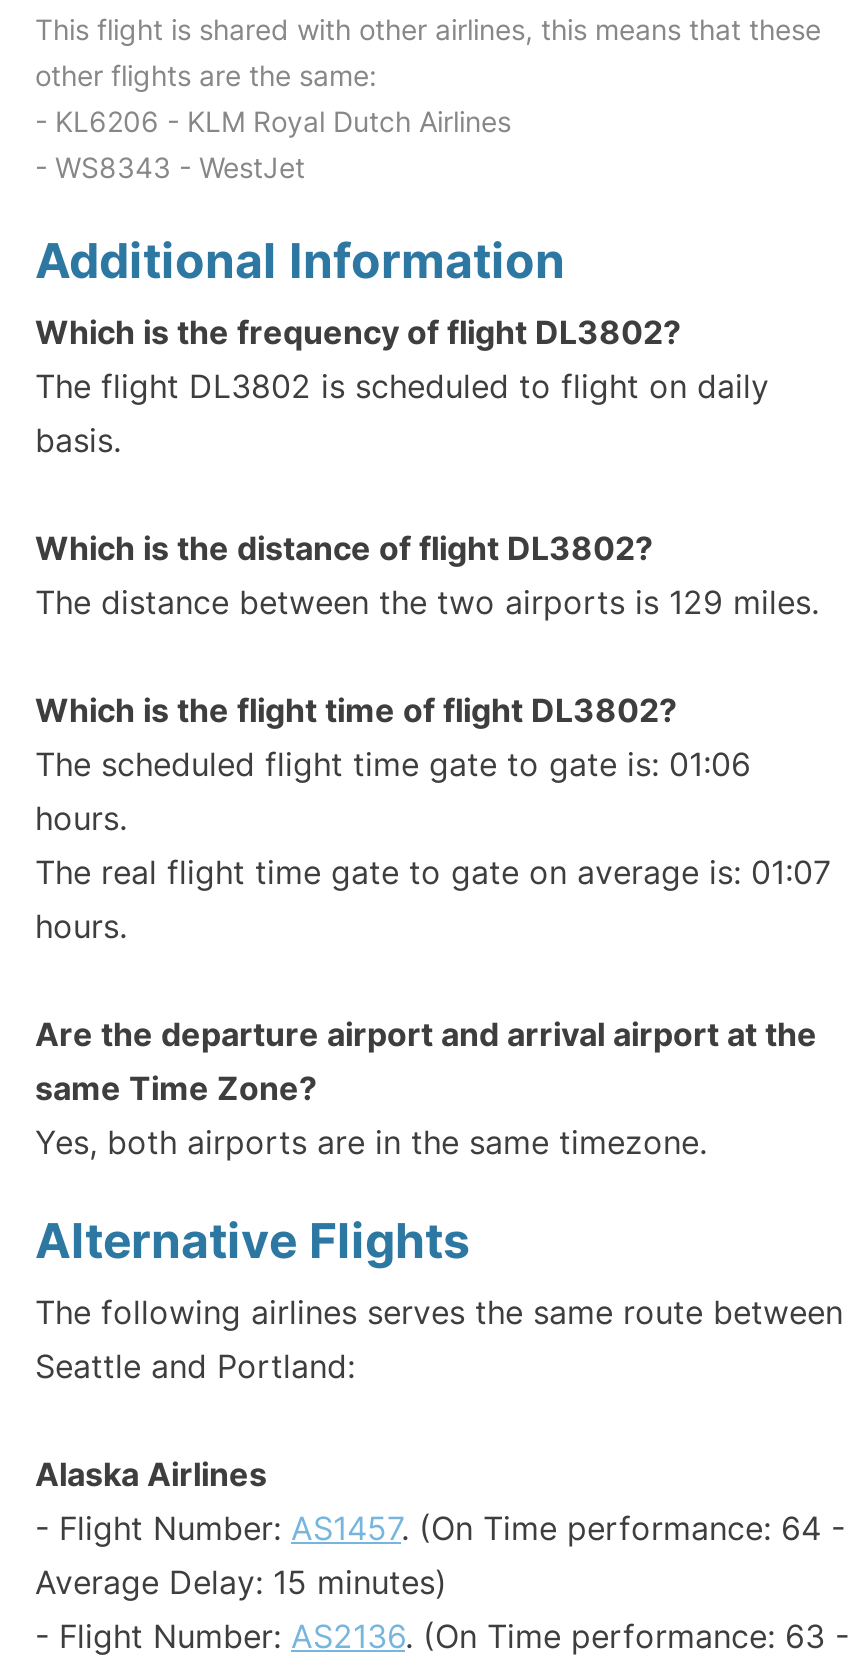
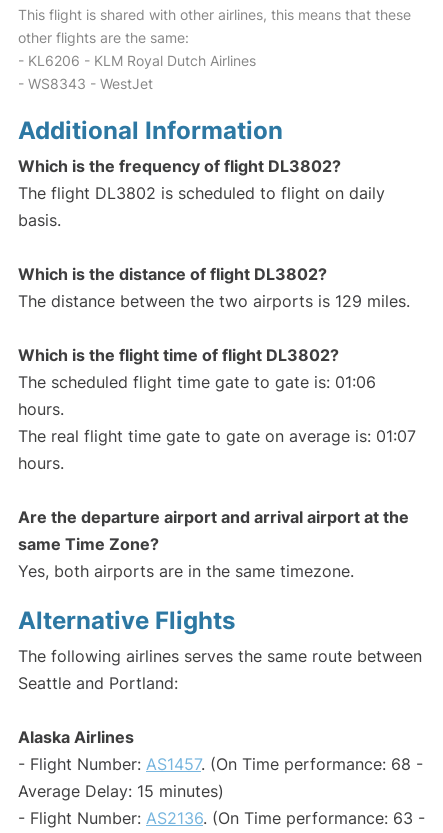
- - Flight Number: AS1457. (On Time performance: 64 -
+ - Flight Number: AS1457. (On Time performance: 68 -
